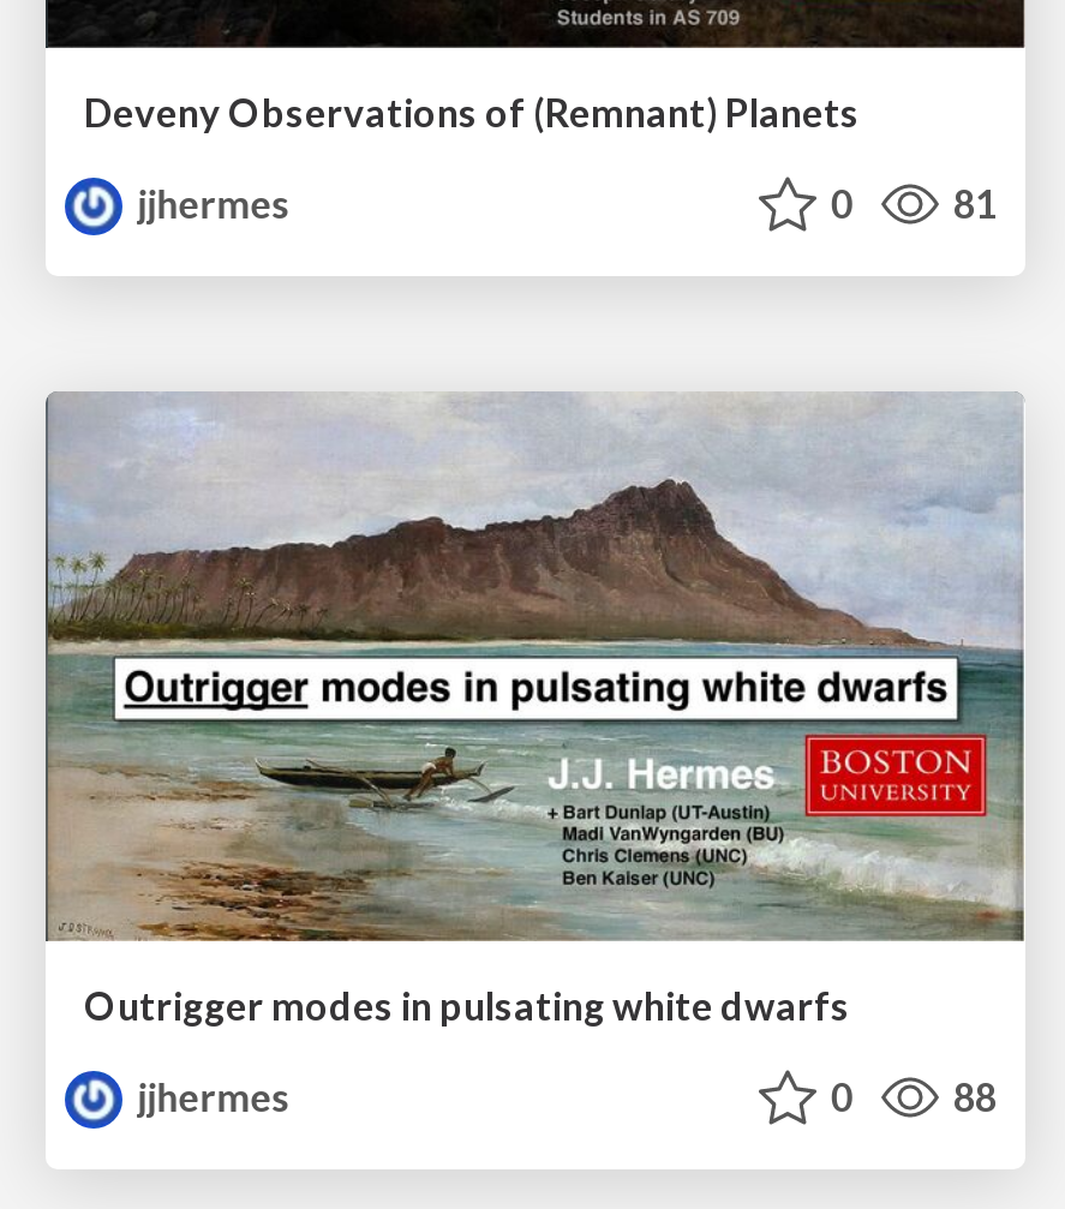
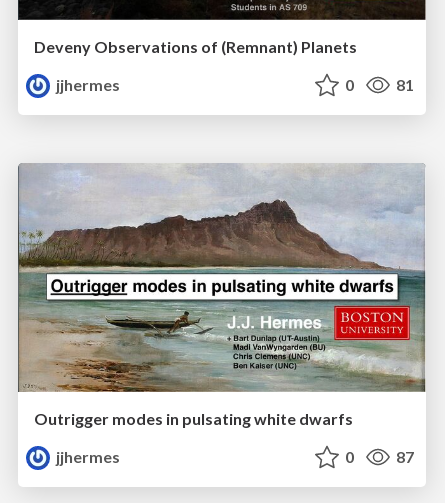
- 88
+ 87
